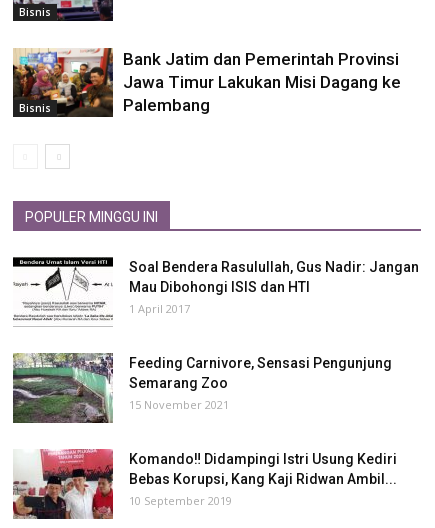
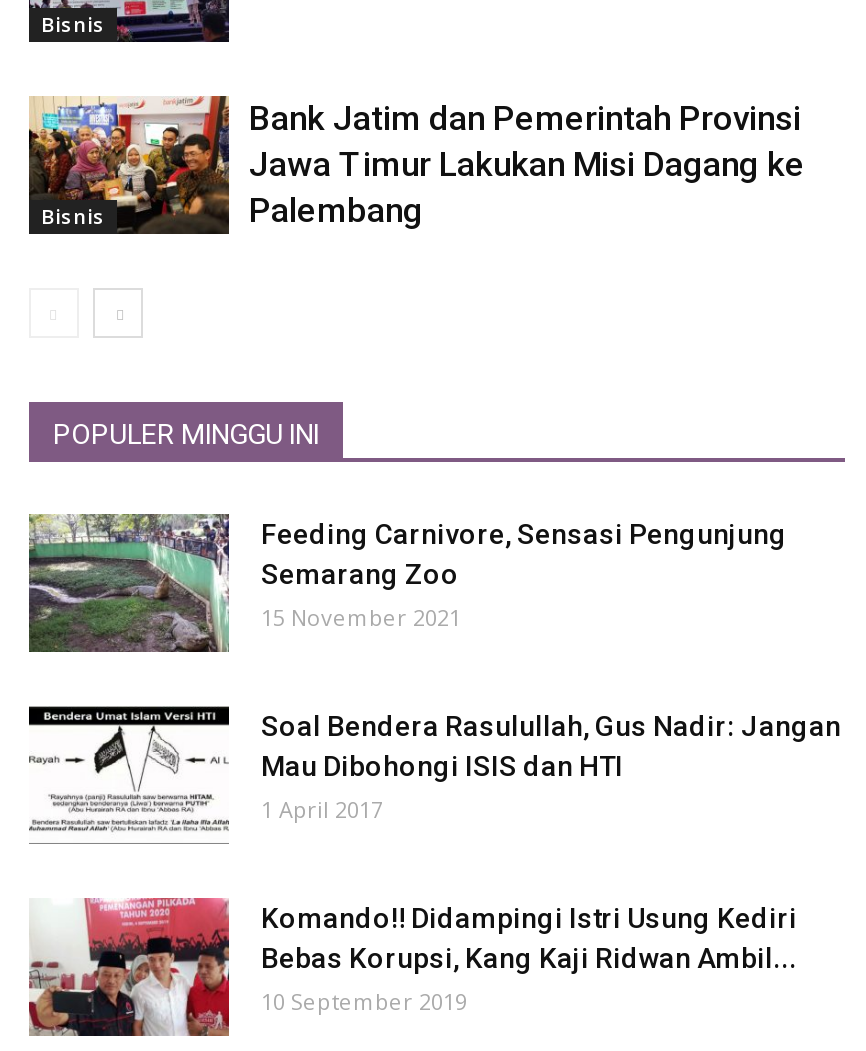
moved down: [image] | Soal Bendera Rasulullah, Gus Nadir: Jangan | Mau Dibohongi ISIS dan HTI | 1 April 2017

moved up: [image] | Feeding Carnivore, Sensasi Pengunjung | Semarang Zoo | 15 November 2021
